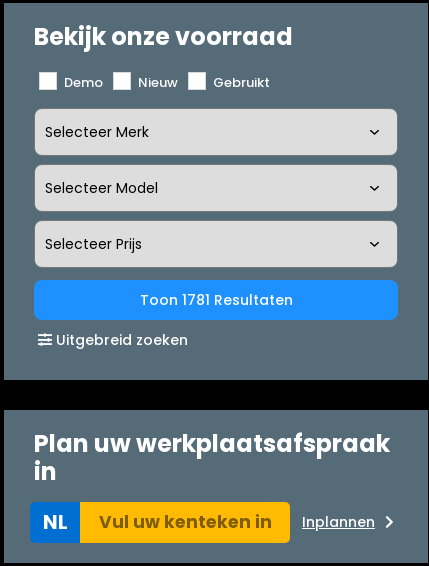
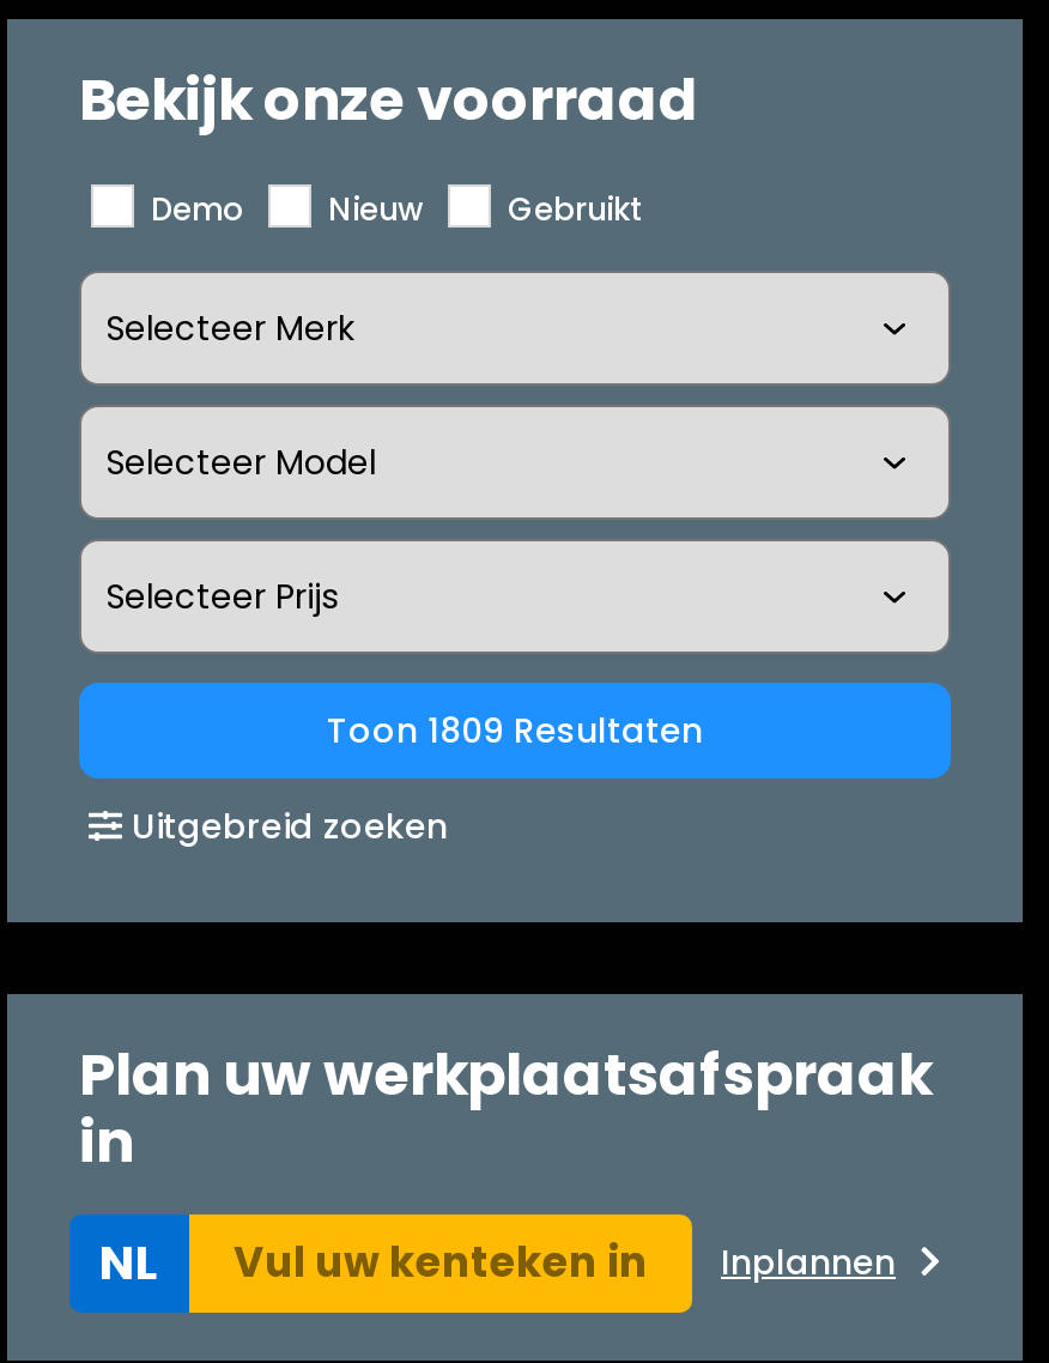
- Toon 1781 Resultaten
+ Toon 1809 Resultaten
